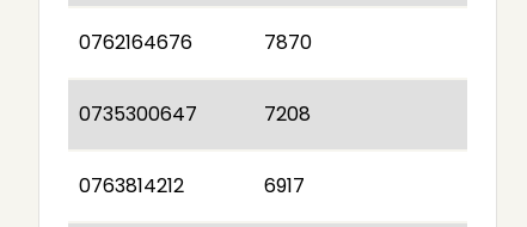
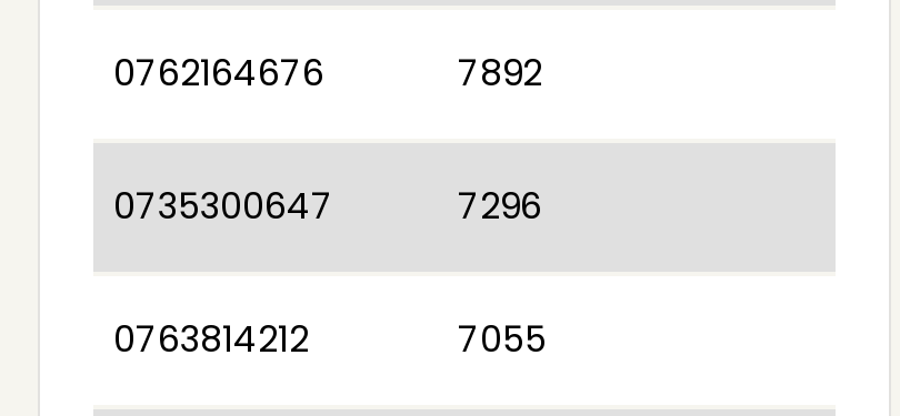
- 7870
+ 7892

- 7208
+ 7296

- 6917
+ 7055
